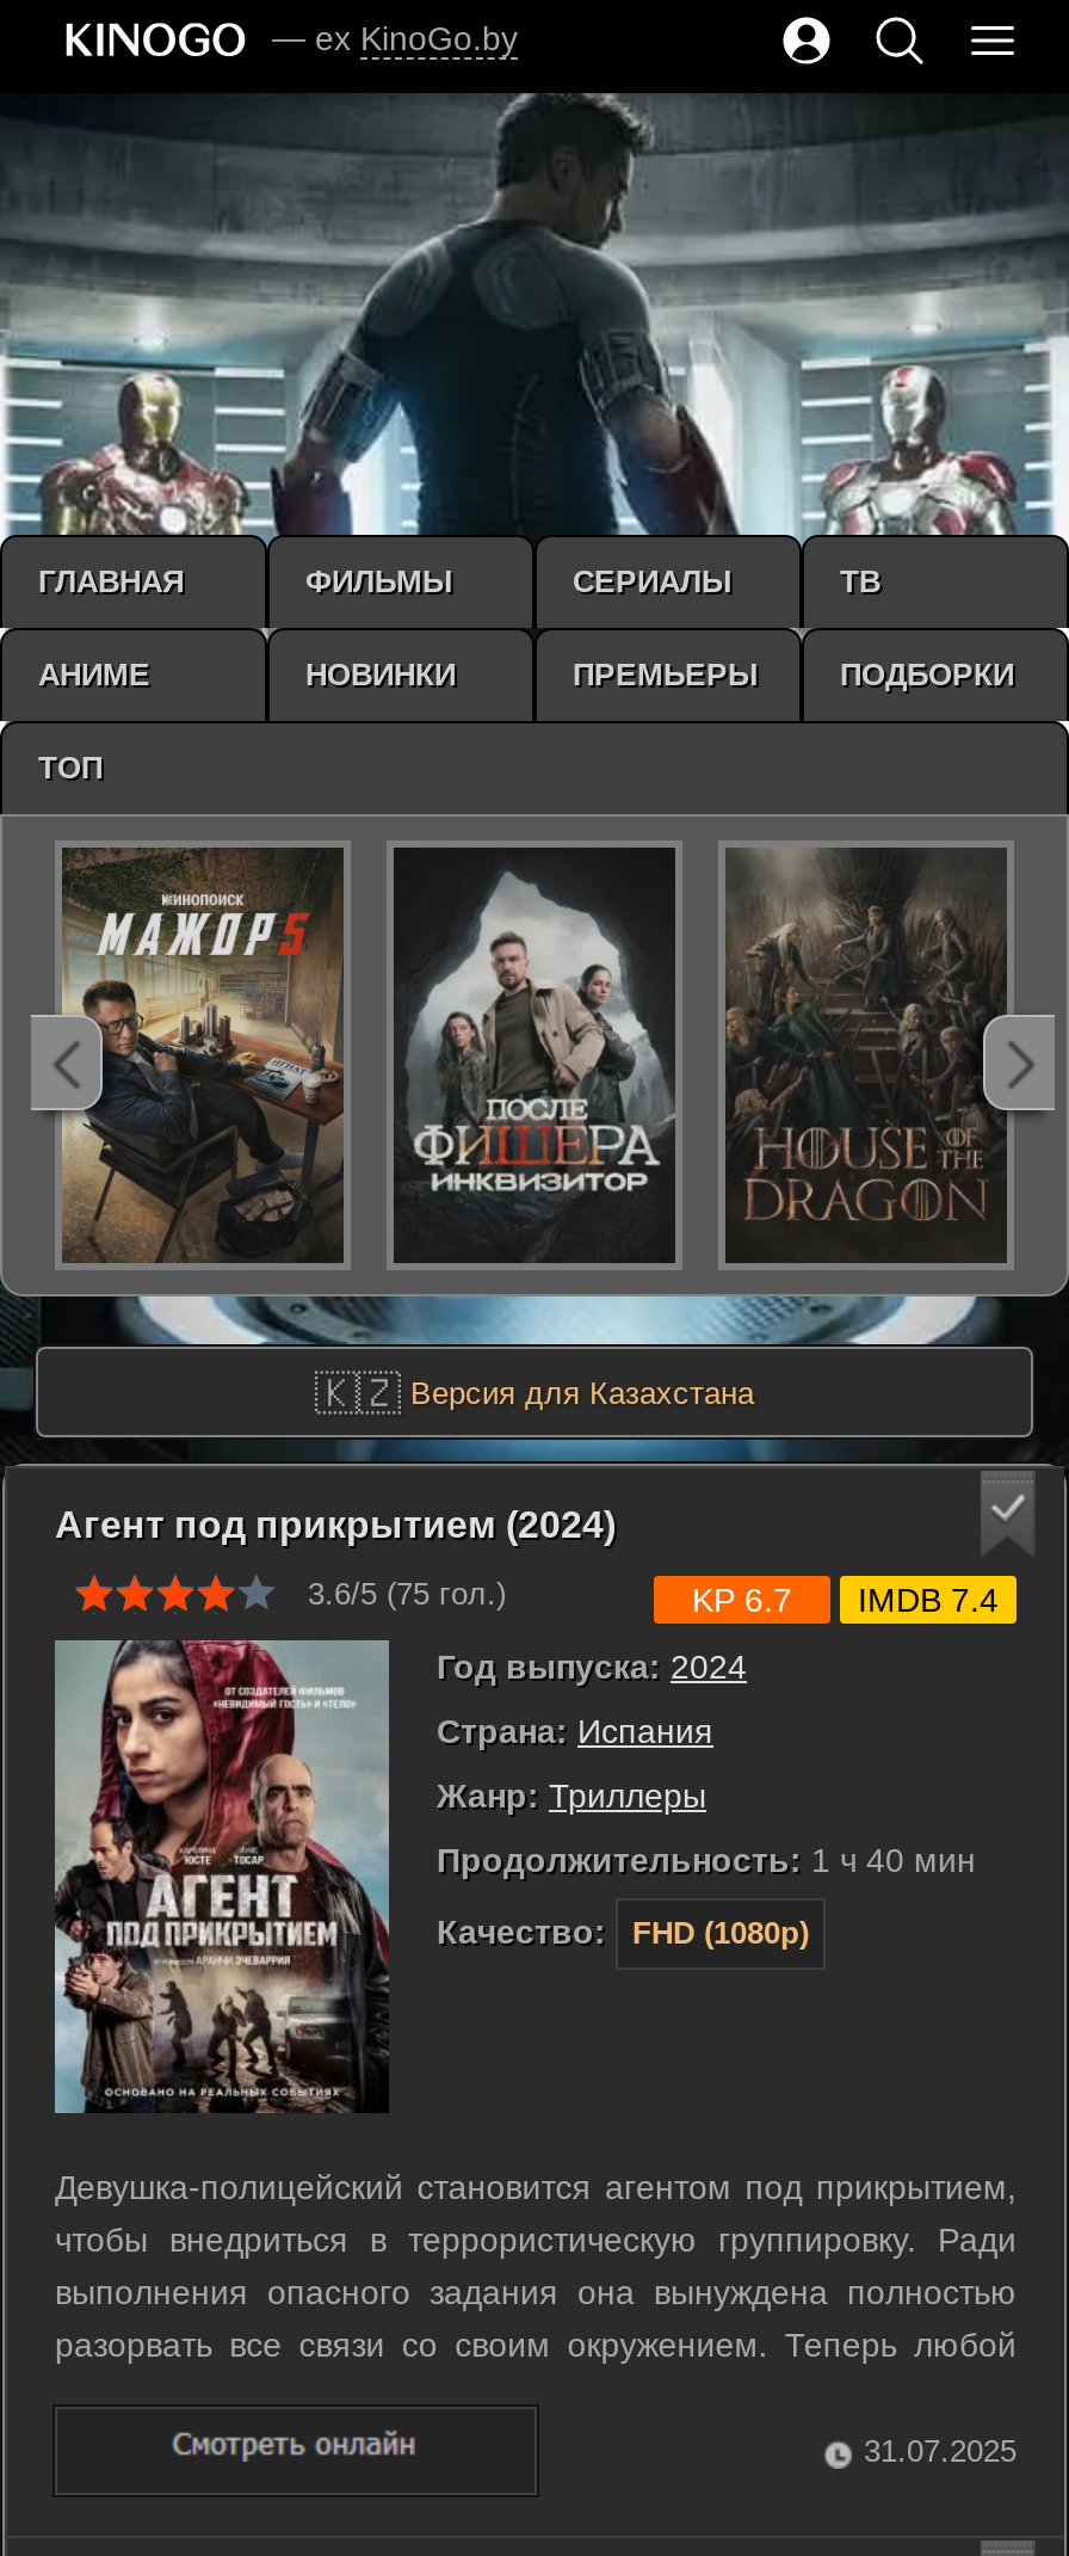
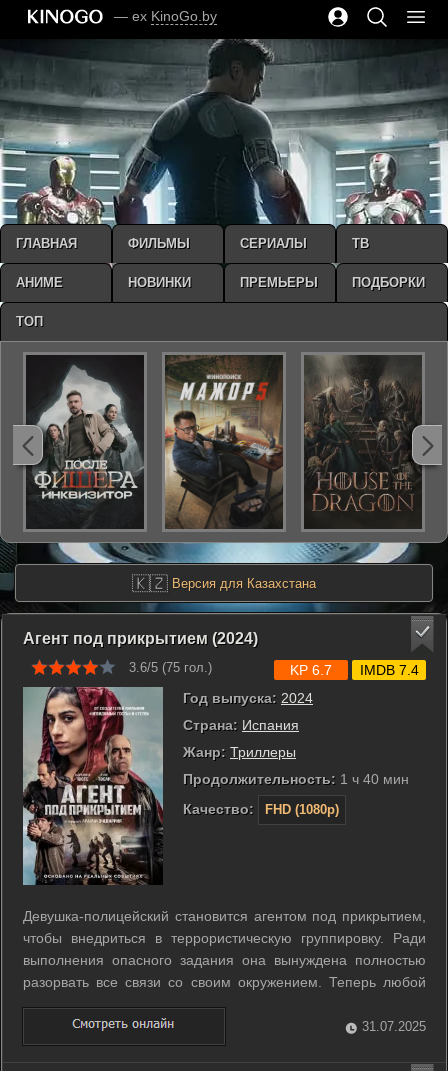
- [image]
+ [image]

- [image]
+ [image]
